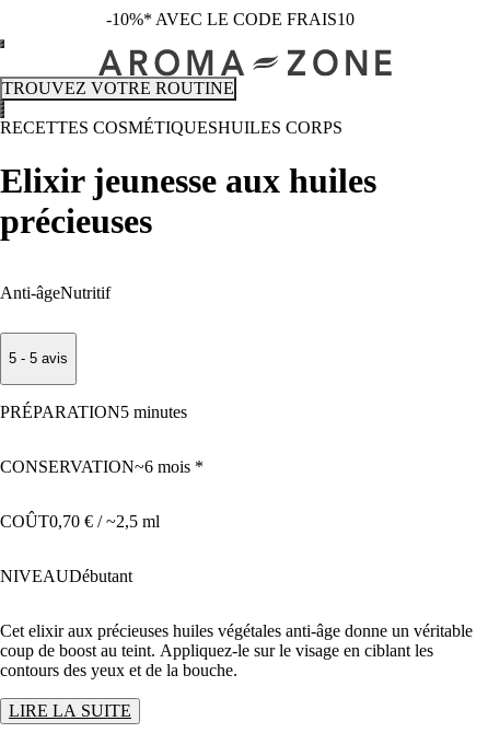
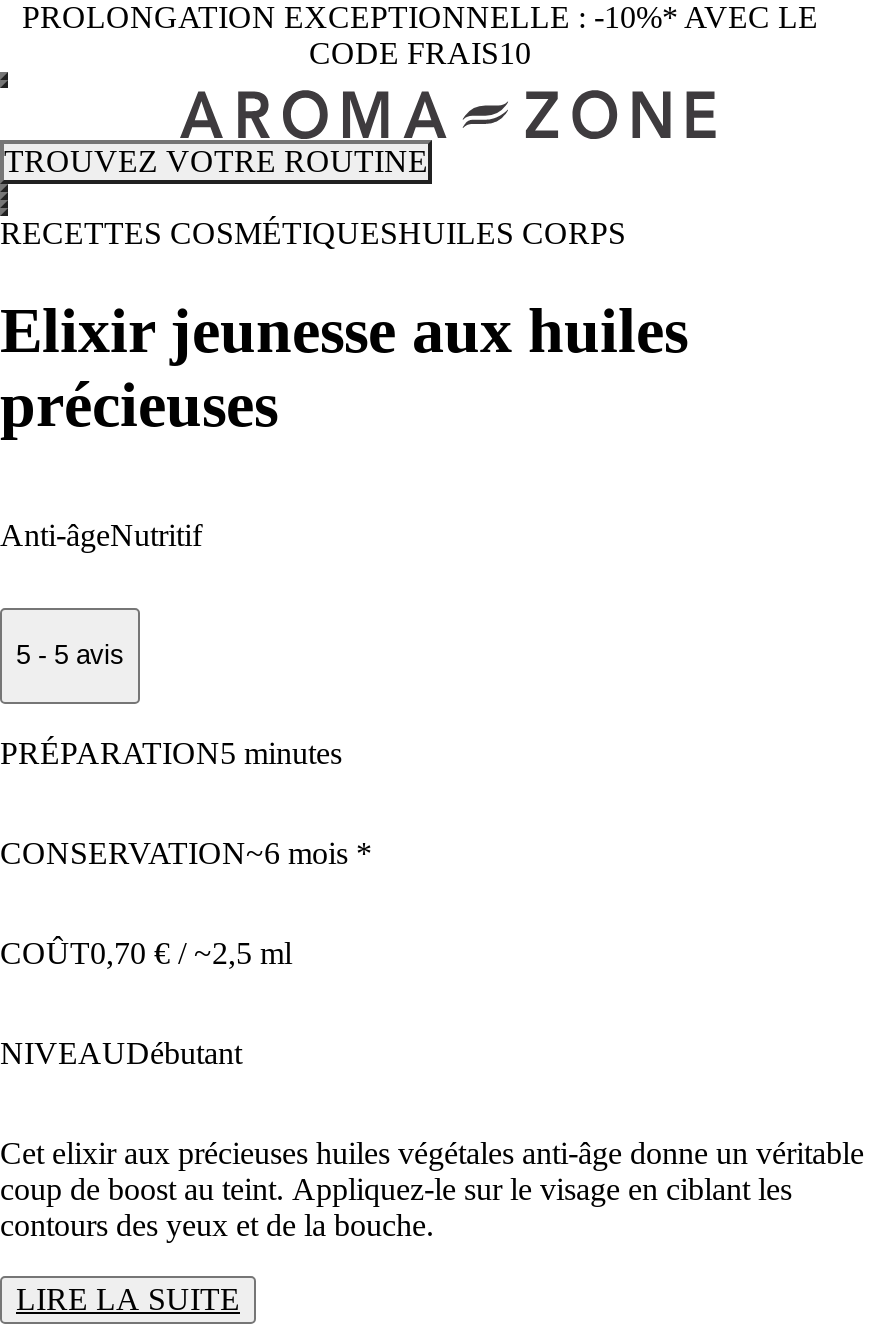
- -10%* AVEC LE CODE FRAIS10
+ PROLONGATION EXCEPTIONNELLE : -10%* AVEC LE
+ CODE FRAIS10
